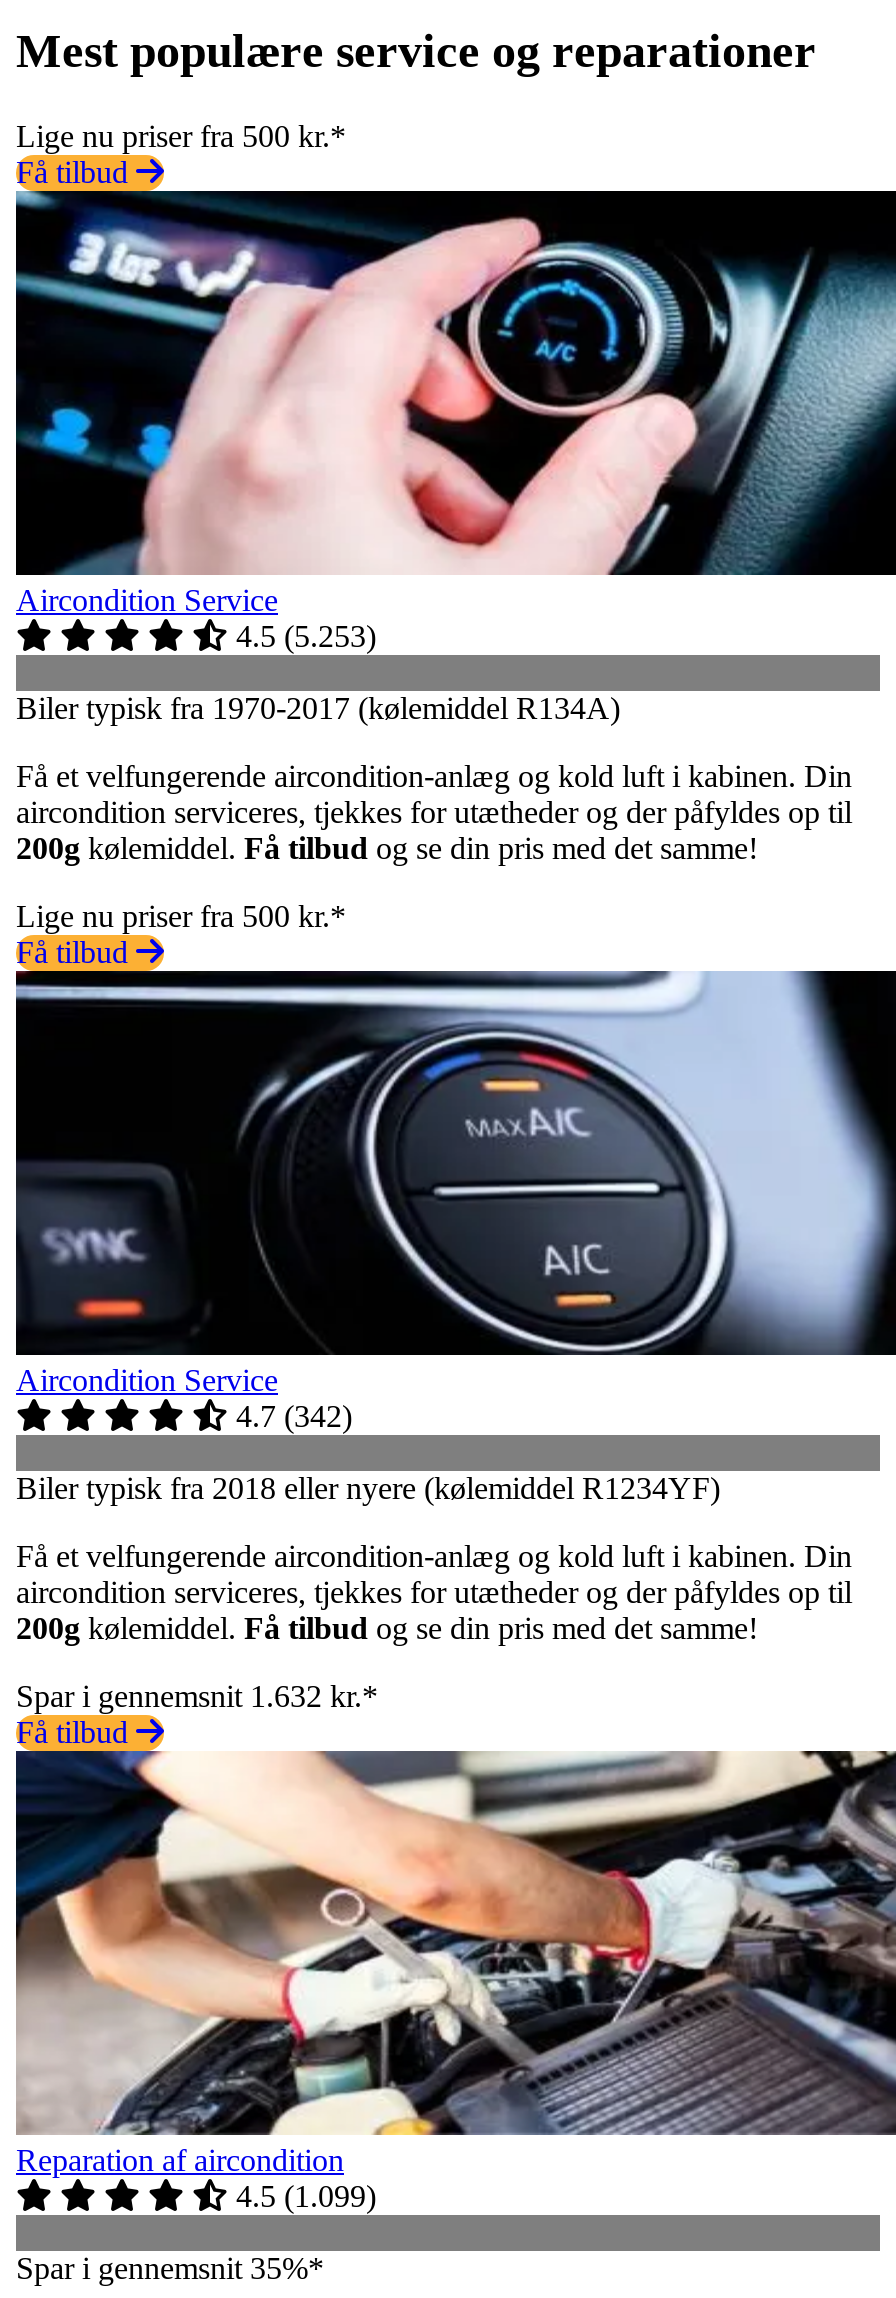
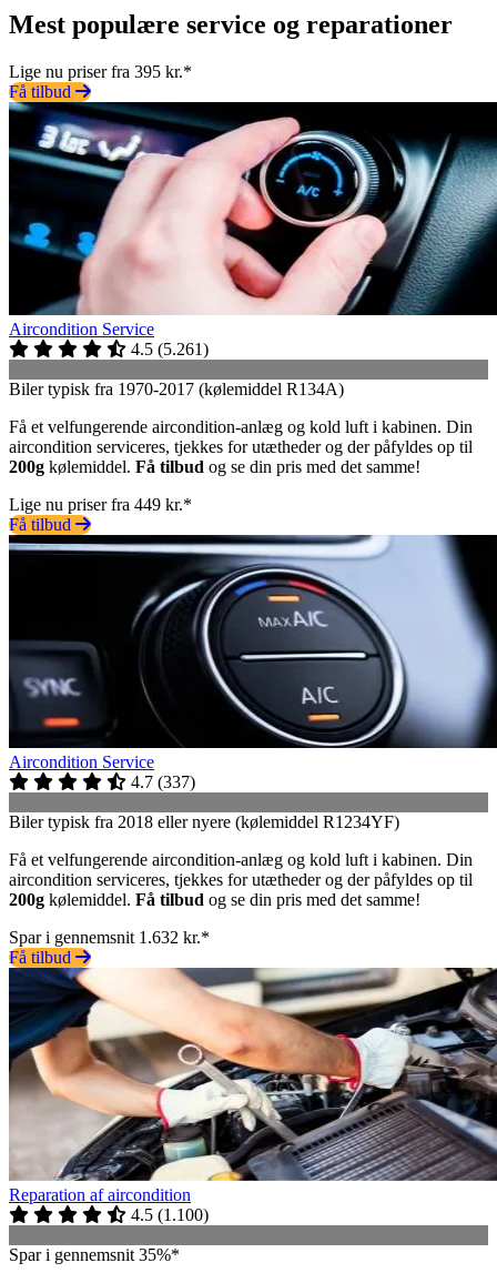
- Lige nu priser fra 500 kr.*
+ Lige nu priser fra 395 kr.*

- 4.5 (5.253)
+ 4.5 (5.261)

- Lige nu priser fra 500 kr.*
+ Lige nu priser fra 449 kr.*

- 4.7 (342)
+ 4.7 (337)

- 4.5 (1.099)
+ 4.5 (1.100)
